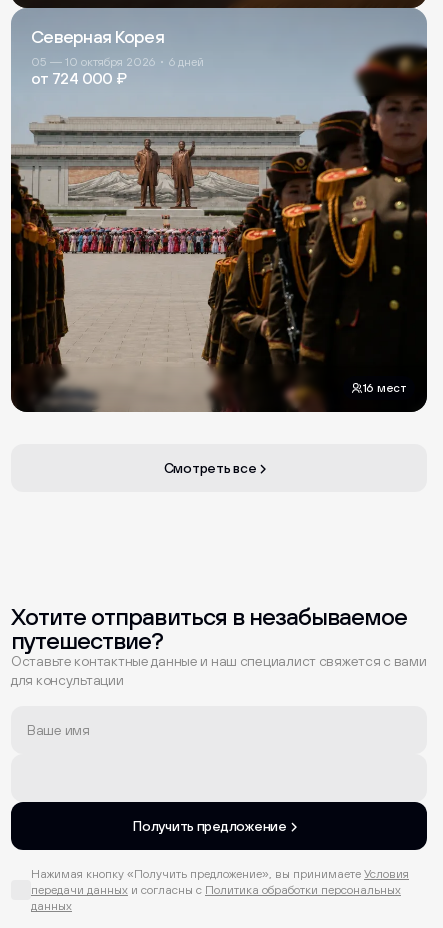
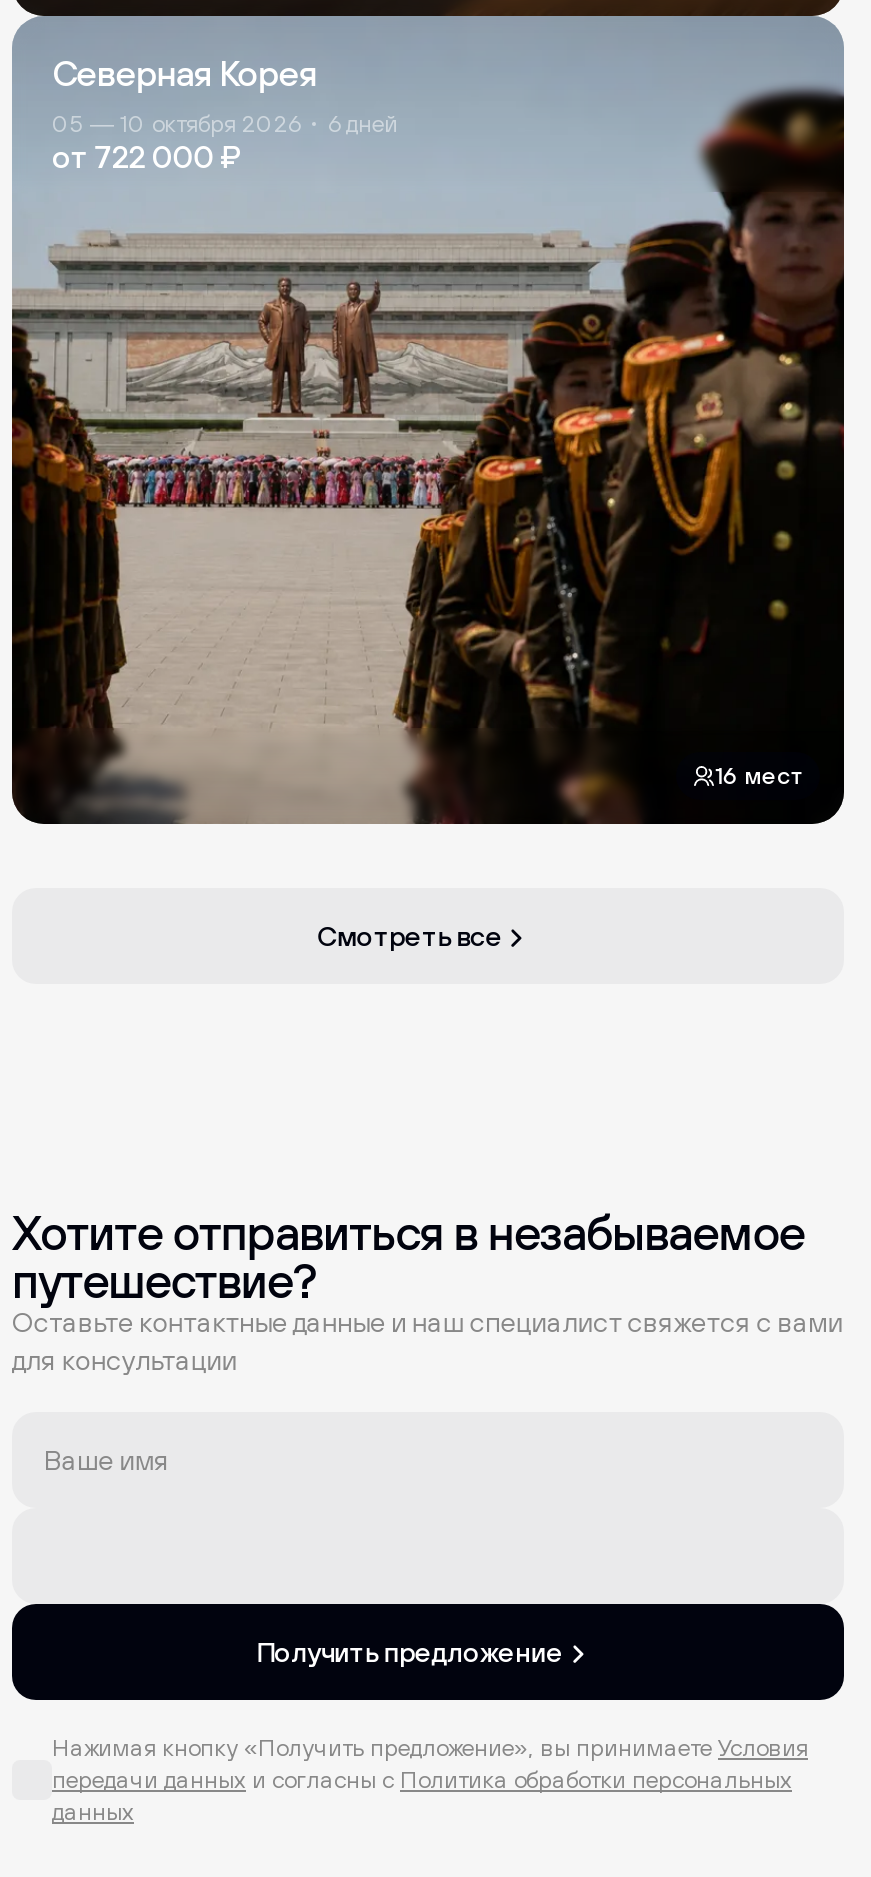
- от 724 000 ₽
+ от 722 000 ₽
